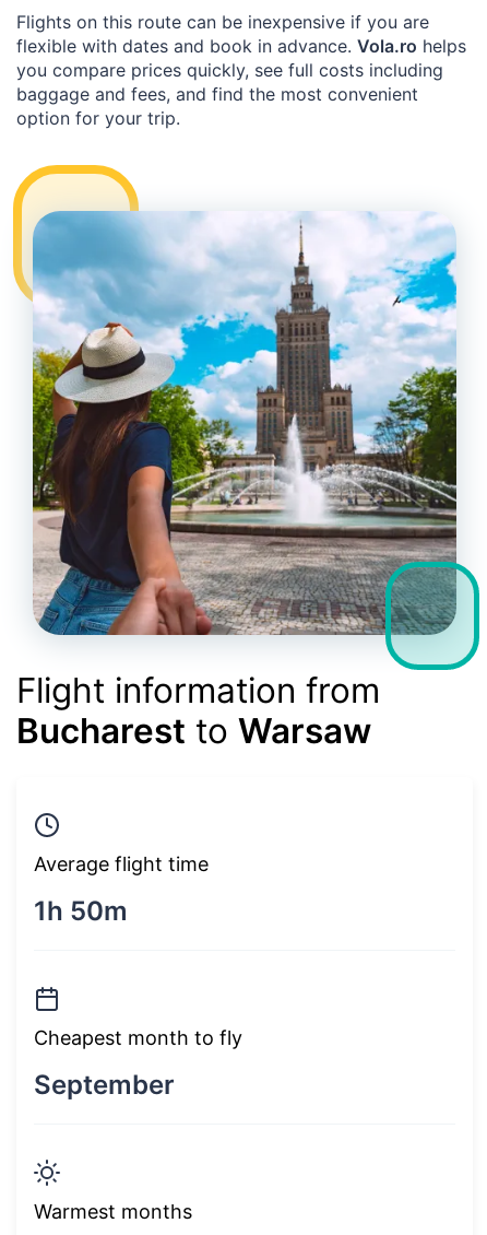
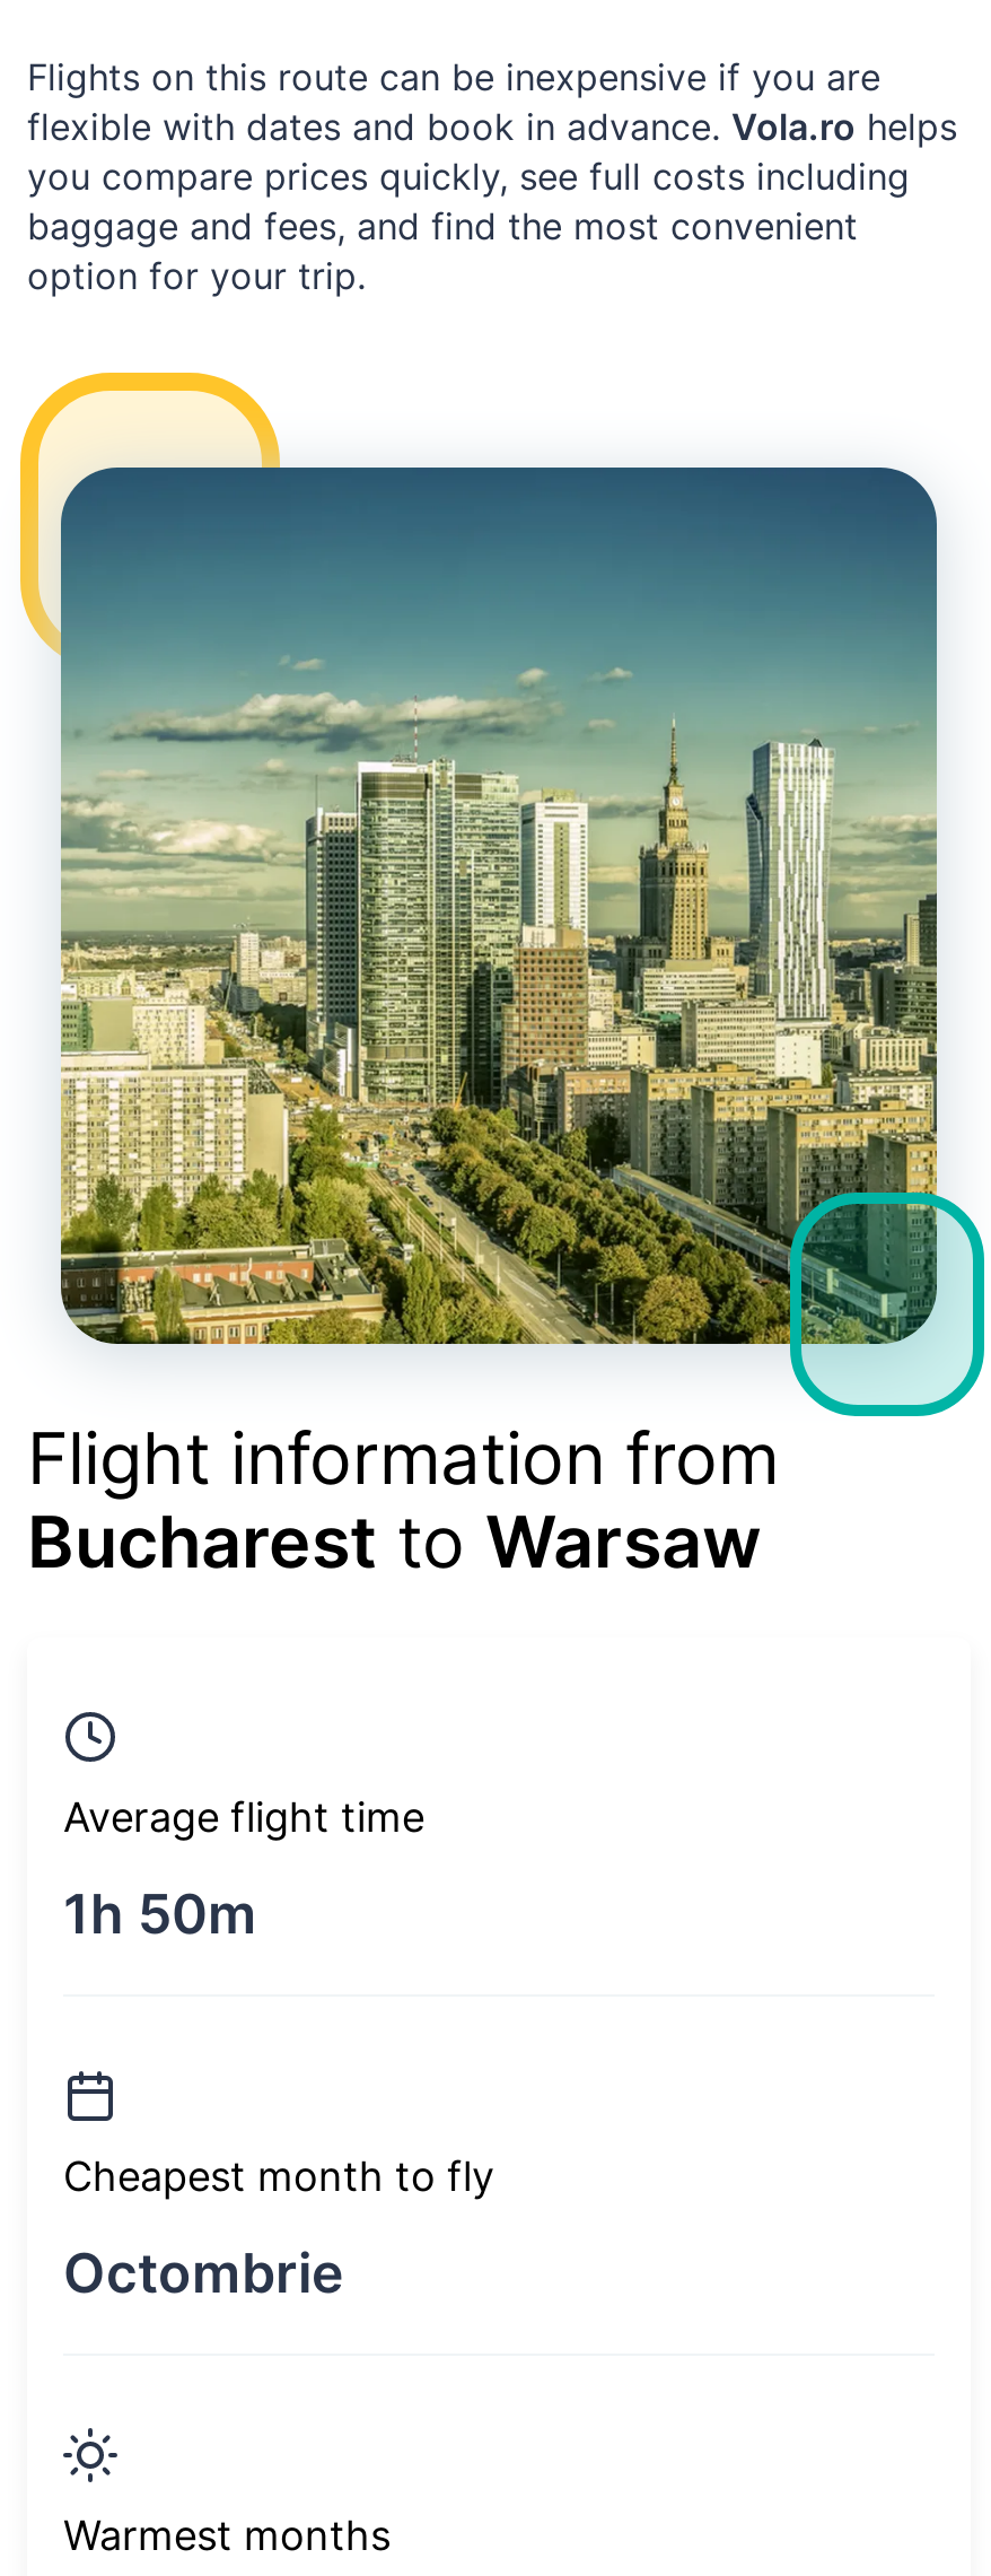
- [image]
+ [image]

- September
+ Octombrie
